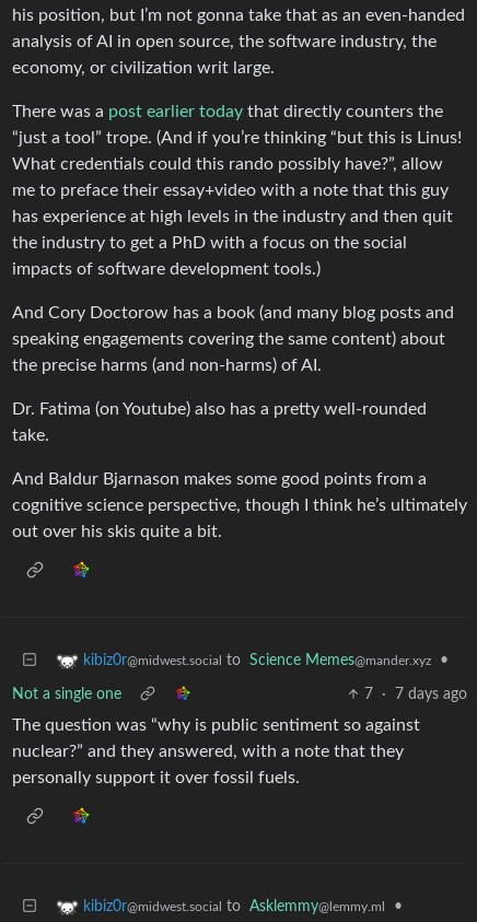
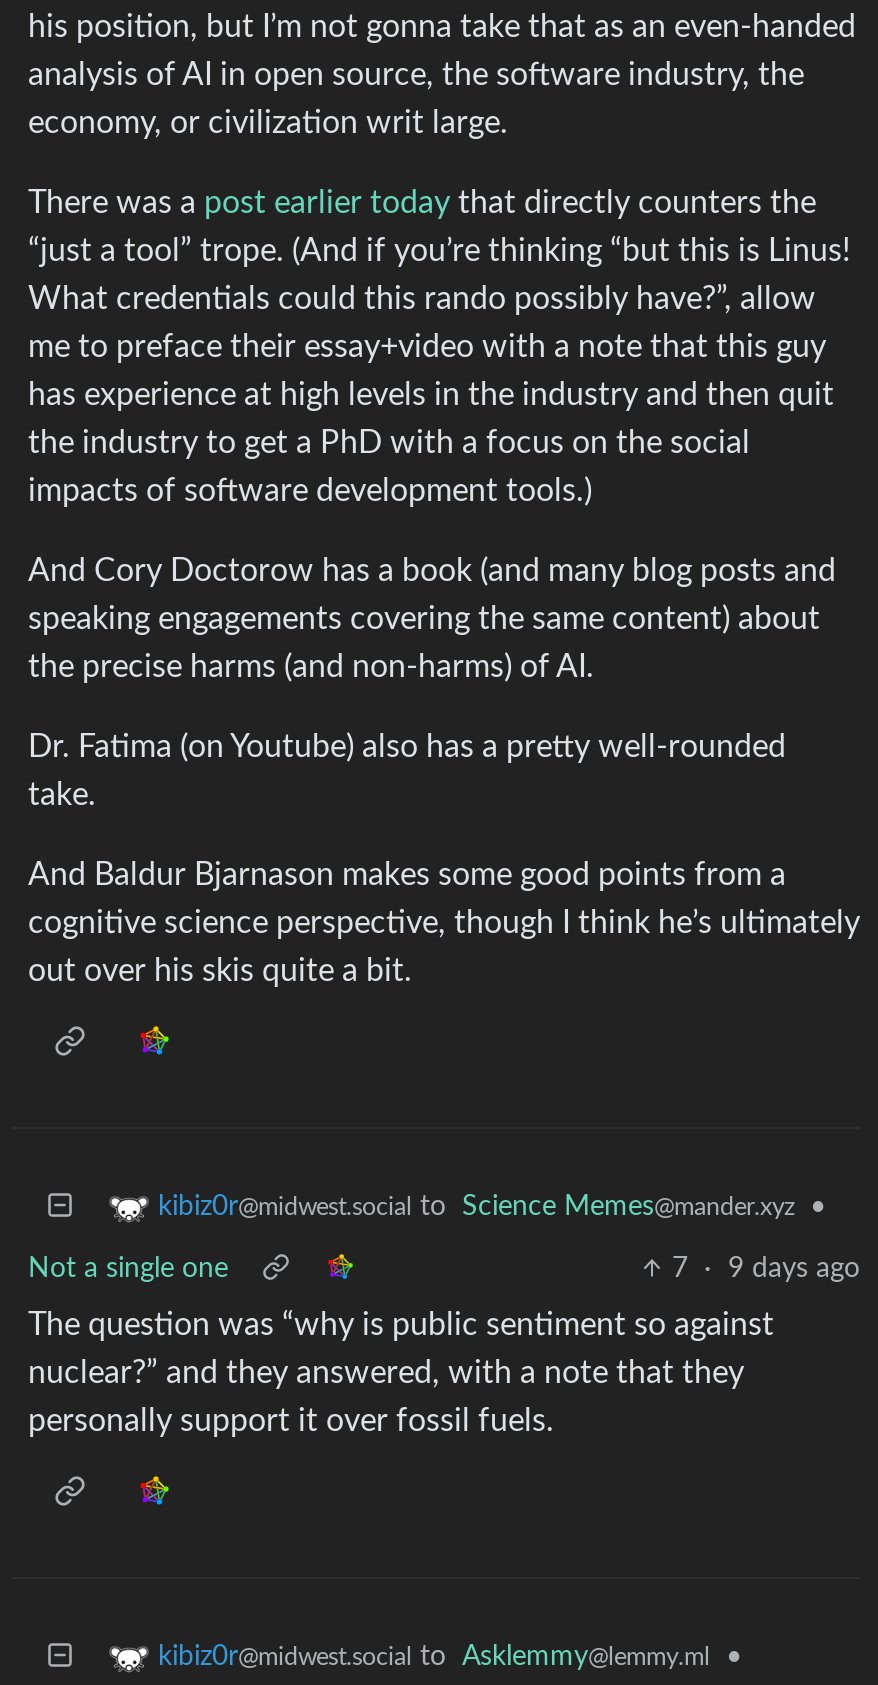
- 7 · 7 days ago
+ 7 · 9 days ago
